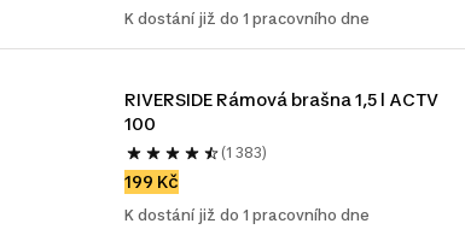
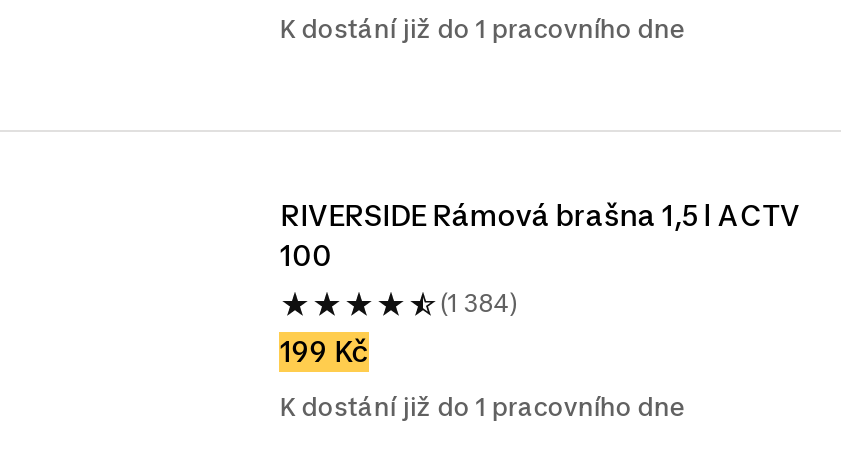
- (1 383)
+ (1 384)
